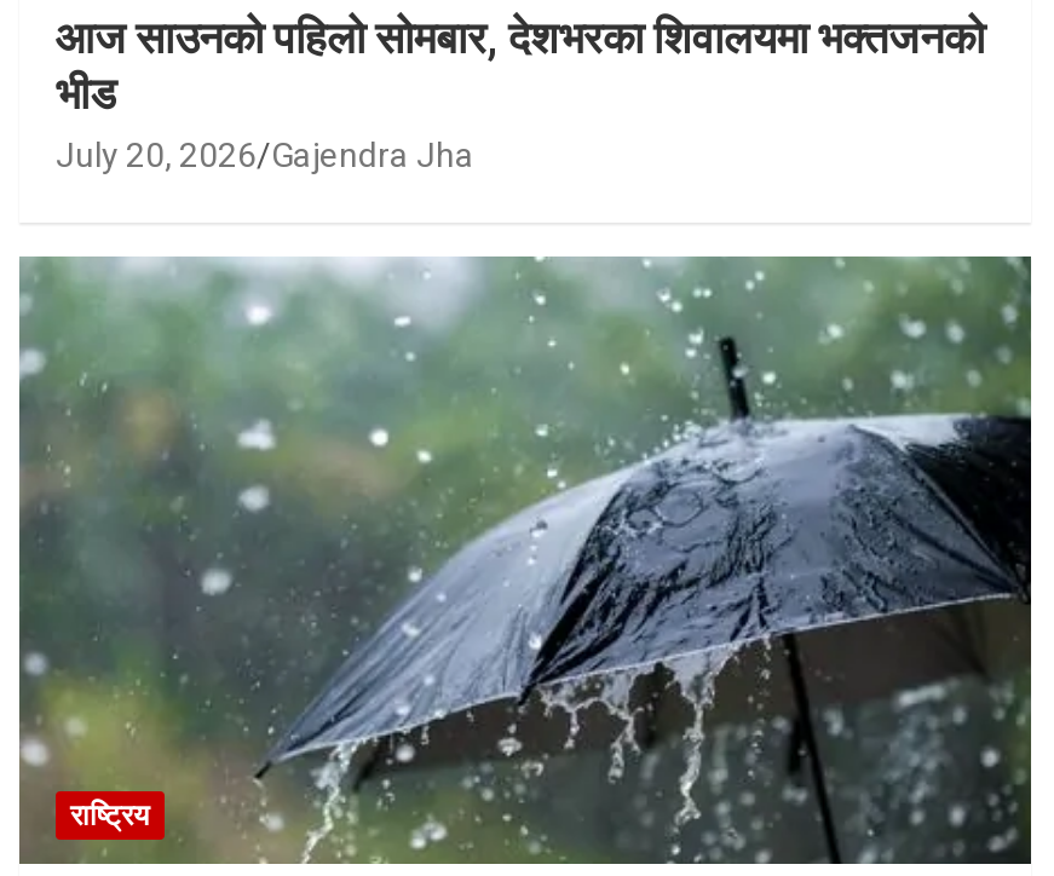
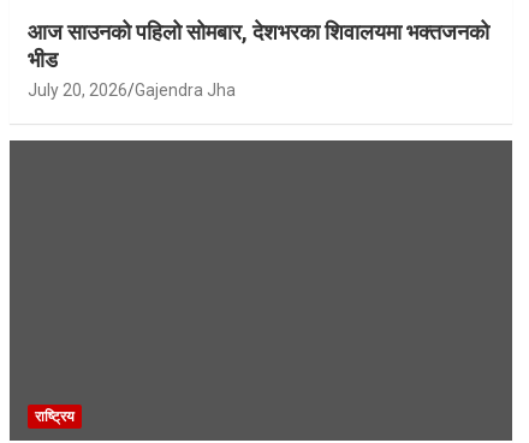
- [image]
